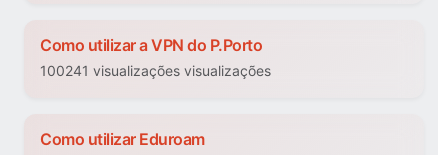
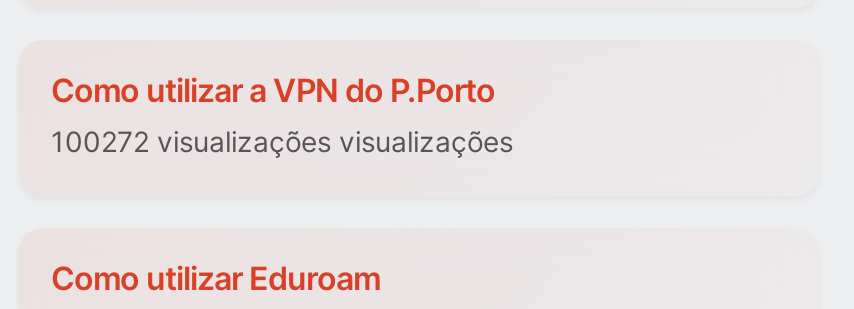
- 100241 visualizações visualizações
+ 100272 visualizações visualizações
